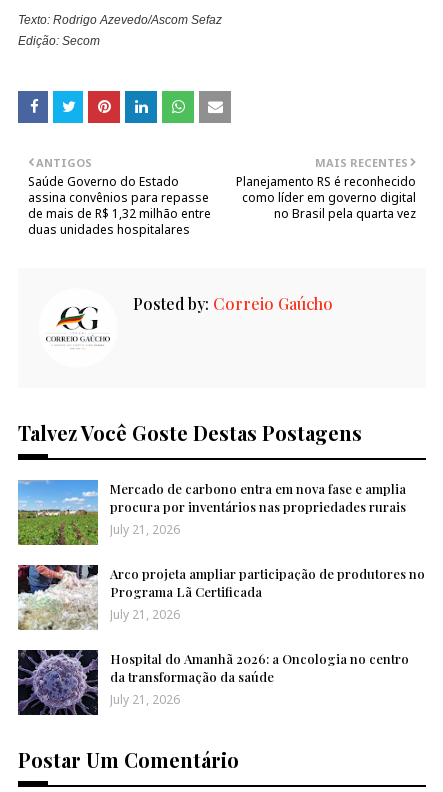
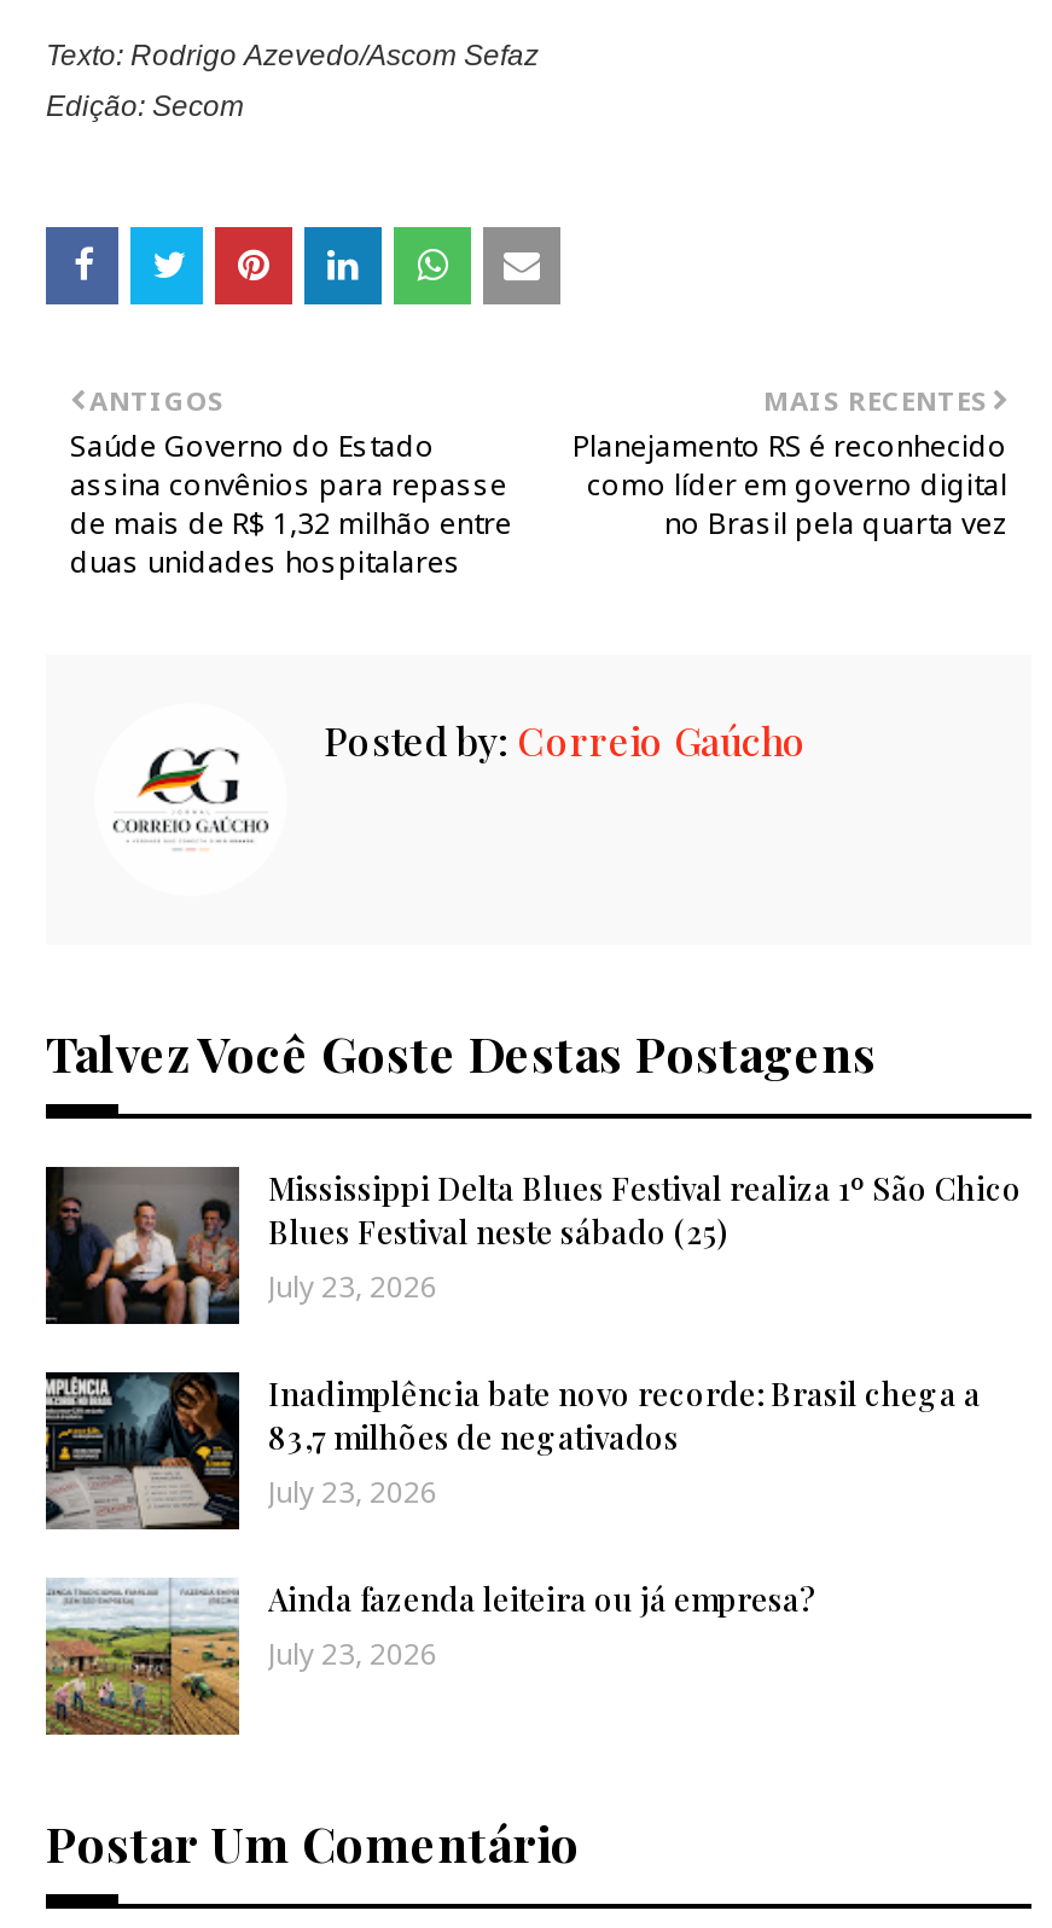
- [image]
- Mercado de carbono entra em nova fase e amplia
- procura por inventários nas propriedades rurais
- July 21, 2026
+ [image]
+ Mississippi Delta Blues Festival realiza 1º São Chico
+ Blues Festival neste sábado (25)
+ July 23, 2026

- [image]
- Arco projeta ampliar participação de produtores no
- Programa Lã Certificada
- July 21, 2026
+ [image]
+ Inadimplência bate novo recorde: Brasil chega a
+ 83,7 milhões de negativados
+ July 23, 2026

- [image]
- Hospital do Amanhã 2026: a Oncologia no centro
- da transformação da saúde
- July 21, 2026
+ [image]
+ Ainda fazenda leiteira ou já empresa?
+ July 23, 2026
